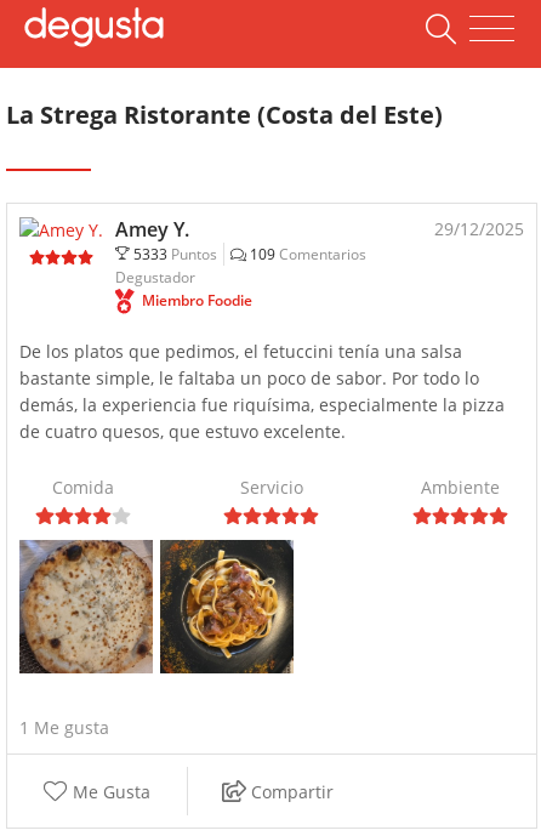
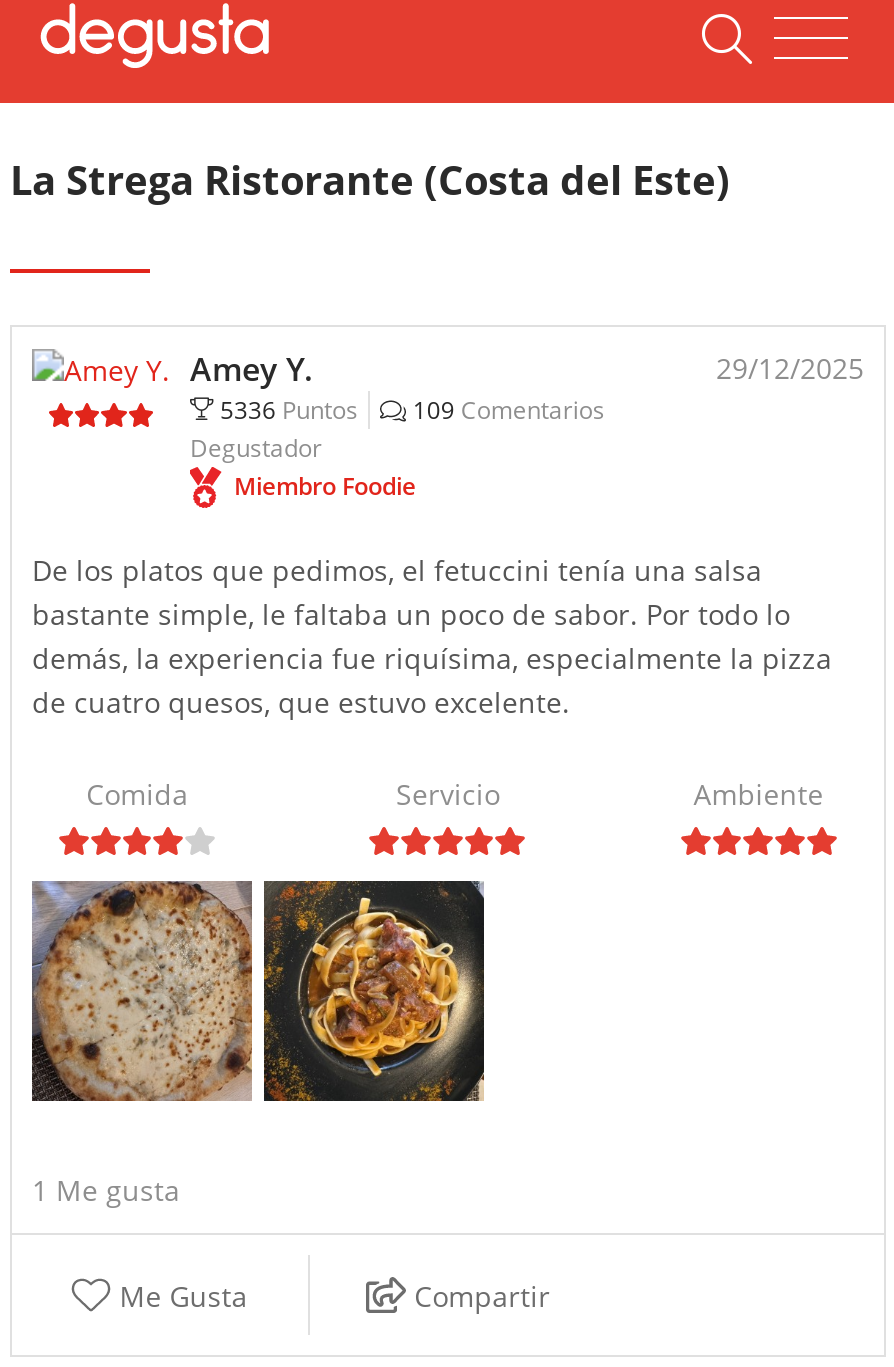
- 5333 Puntos 109 Comentarios
+ 5336 Puntos 109 Comentarios
